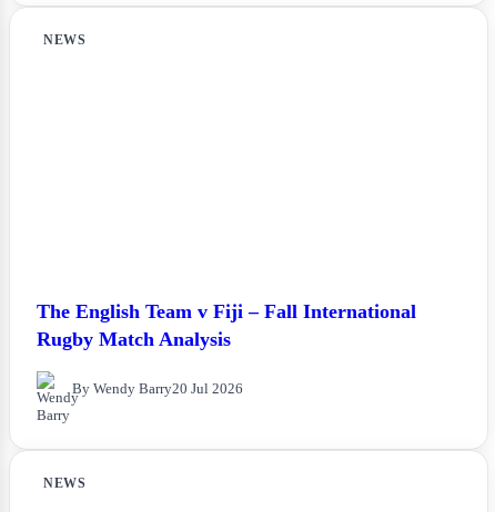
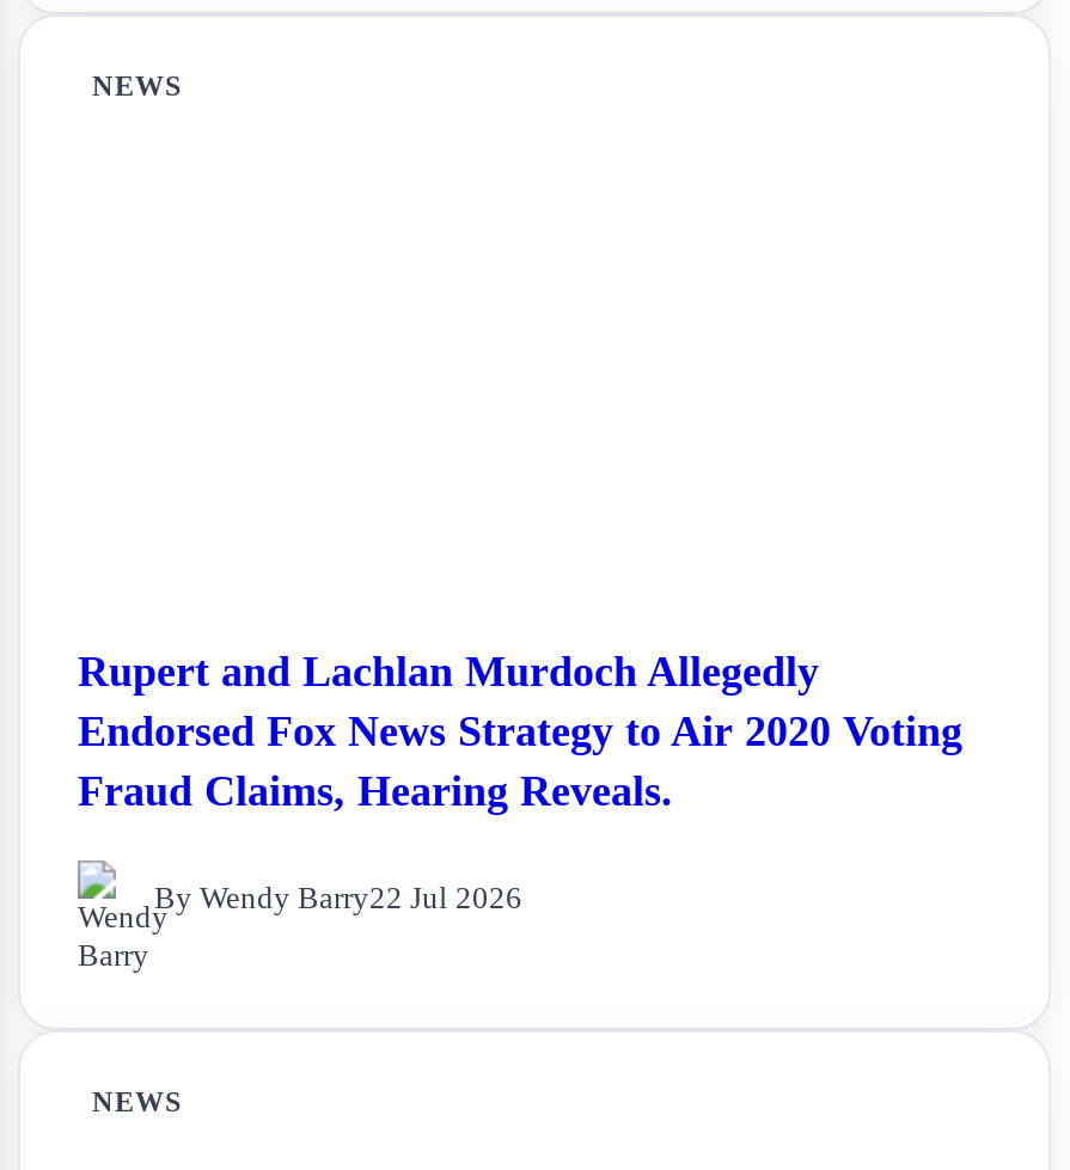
- The English Team v Fiji – Fall International
- Rugby Match Analysis
+ Rupert and Lachlan Murdoch Allegedly
+ Endorsed Fox News Strategy to Air 2020 Voting
+ Fraud Claims, Hearing Reveals.

- By Wendy Barry20 Jul 2026
+ By Wendy Barry22 Jul 2026
